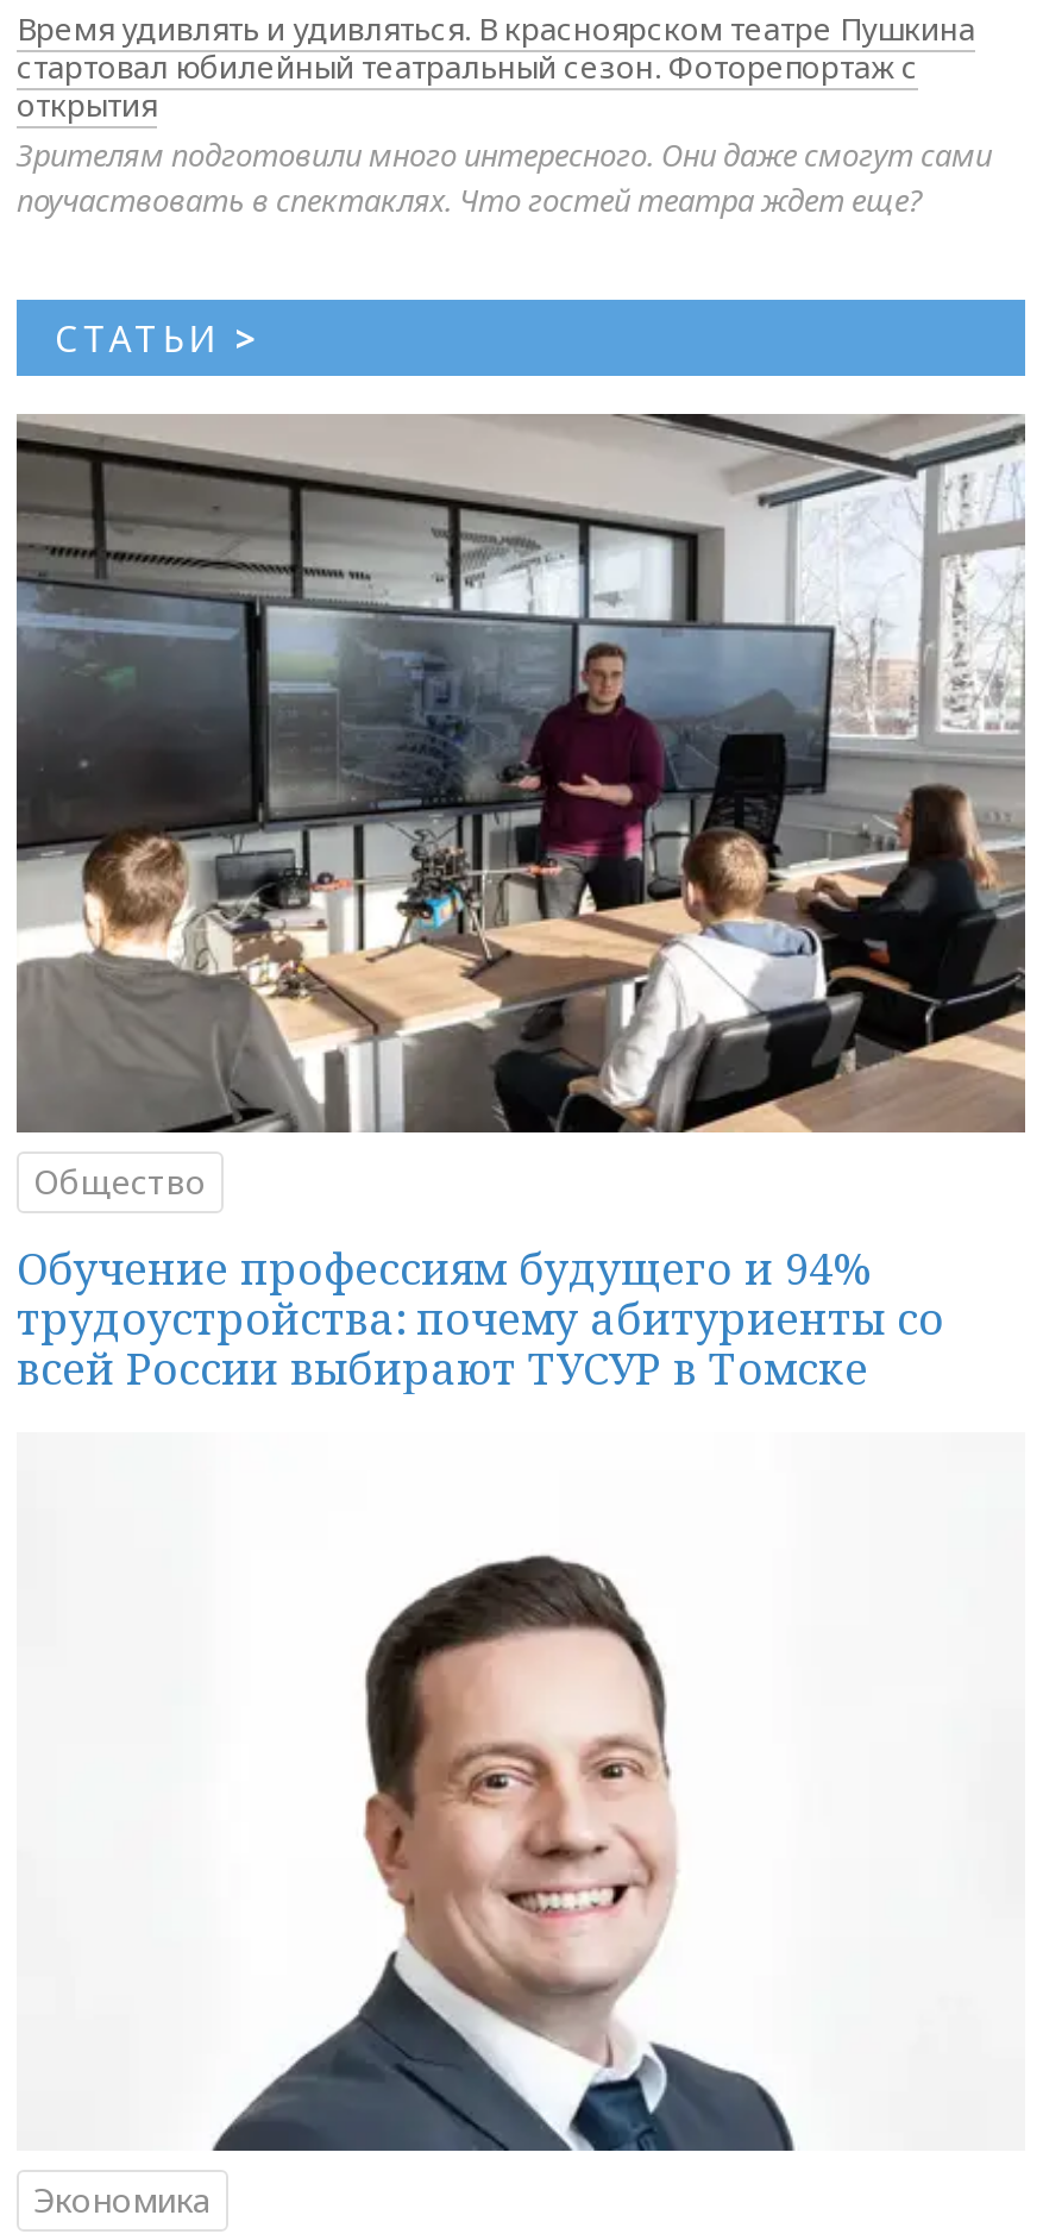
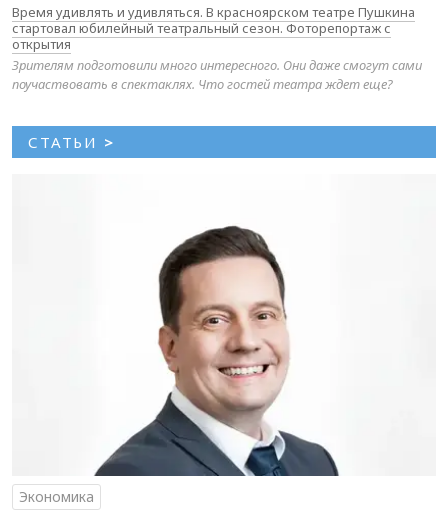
- [image]
- Общество
- Обучение профессиям будущего и 94%
- трудоустройства: почему абитуриенты со
- всей России выбирают ТУСУР в Томске
